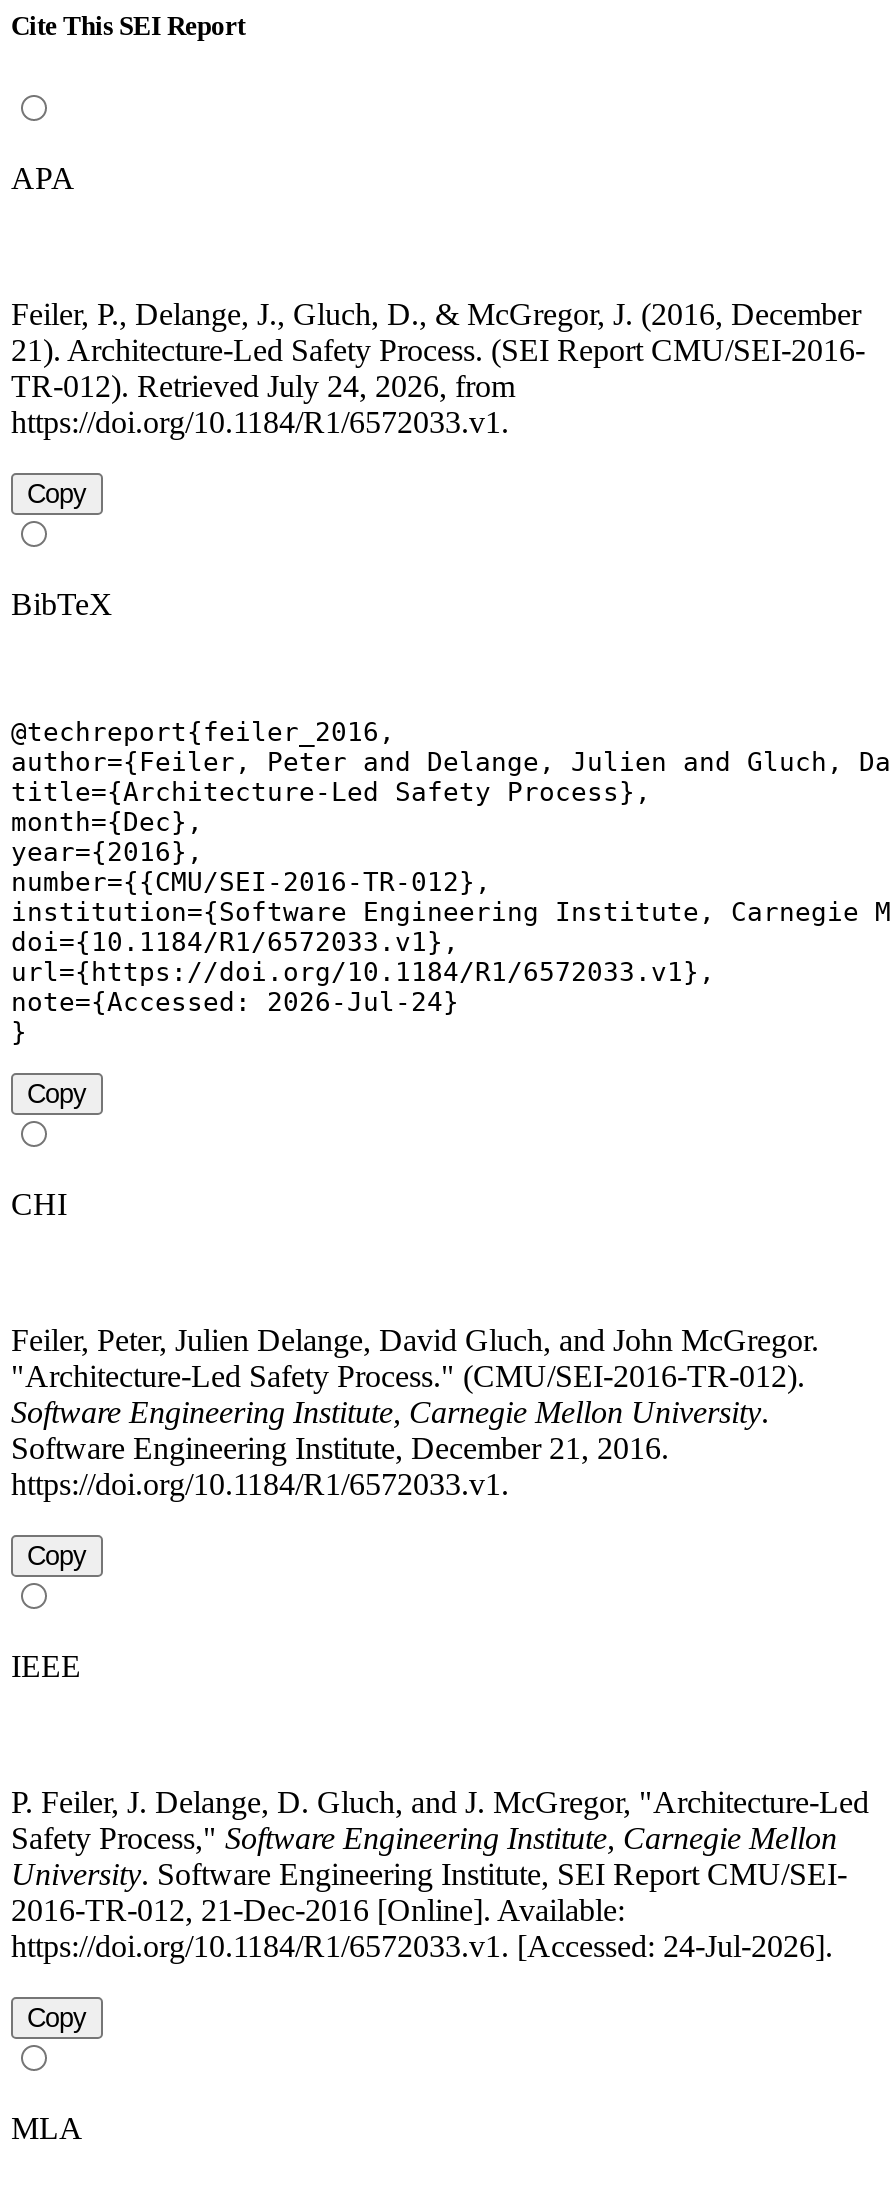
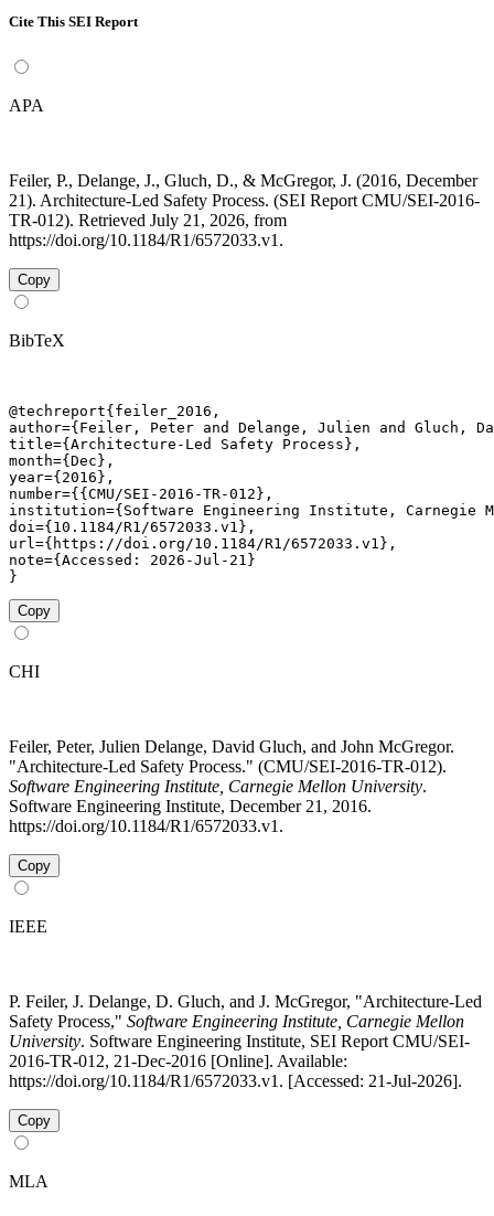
- TR-012). Retrieved July 24, 2026, from
+ TR-012). Retrieved July 21, 2026, from

- note={Accessed: 2026-Jul-24}
+ note={Accessed: 2026-Jul-21}

- https://doi.org/10.1184/R1/6572033.v1. [Accessed: 24-Jul-2026].
+ https://doi.org/10.1184/R1/6572033.v1. [Accessed: 21-Jul-2026].
